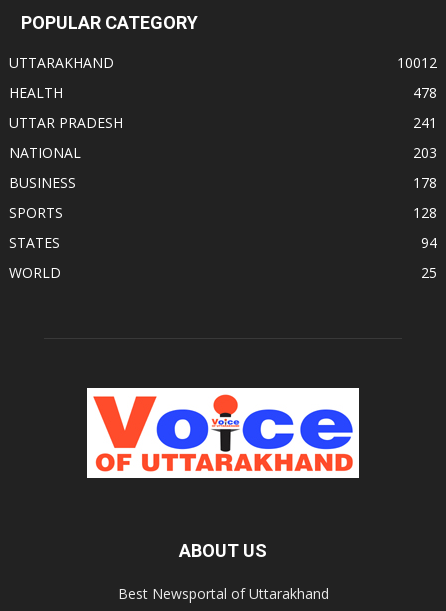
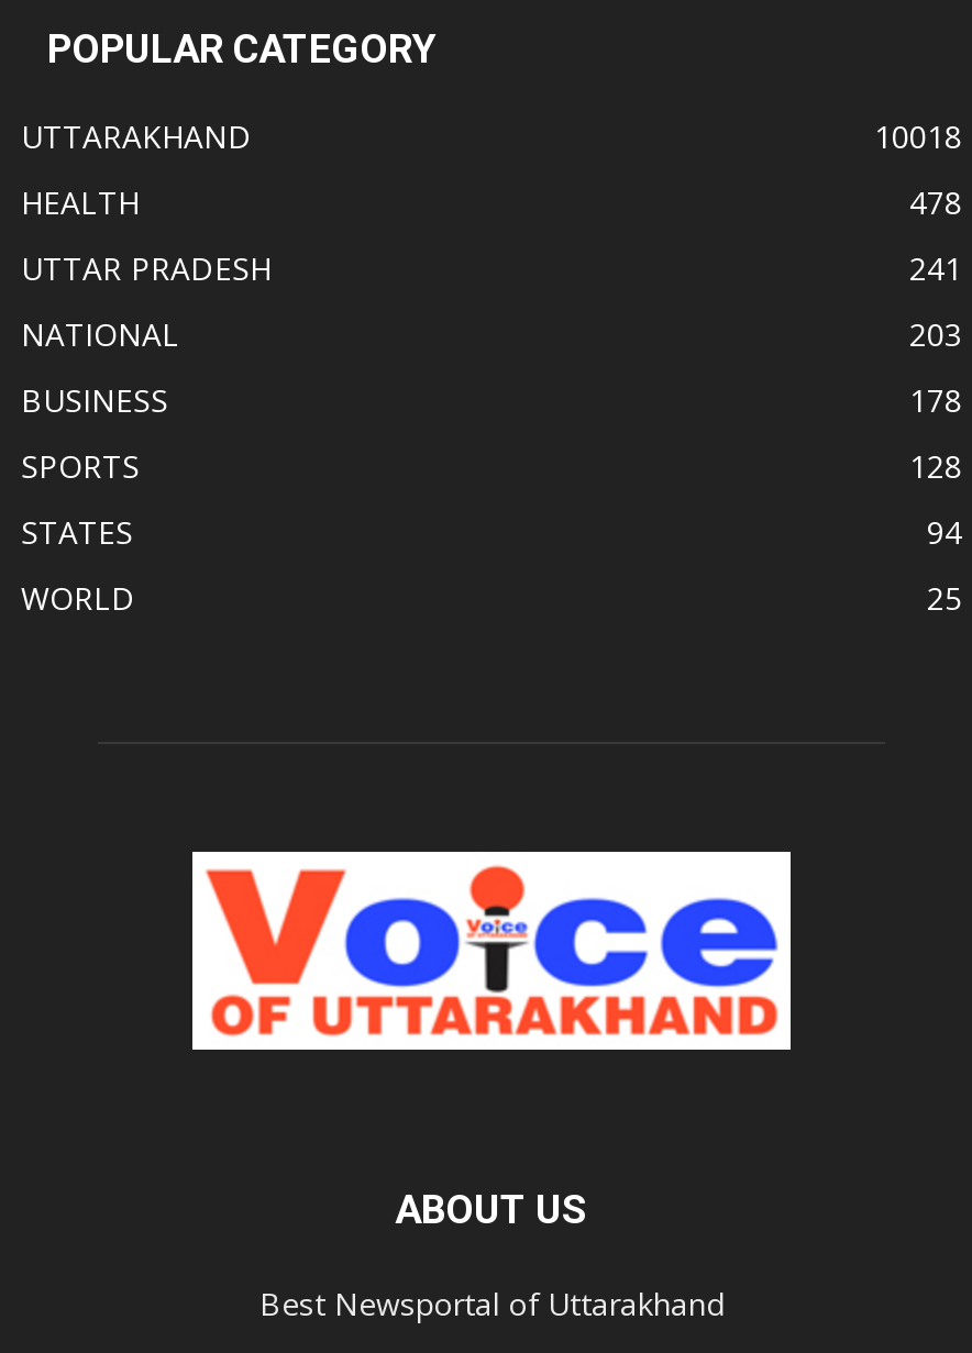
- 10012
+ 10018
